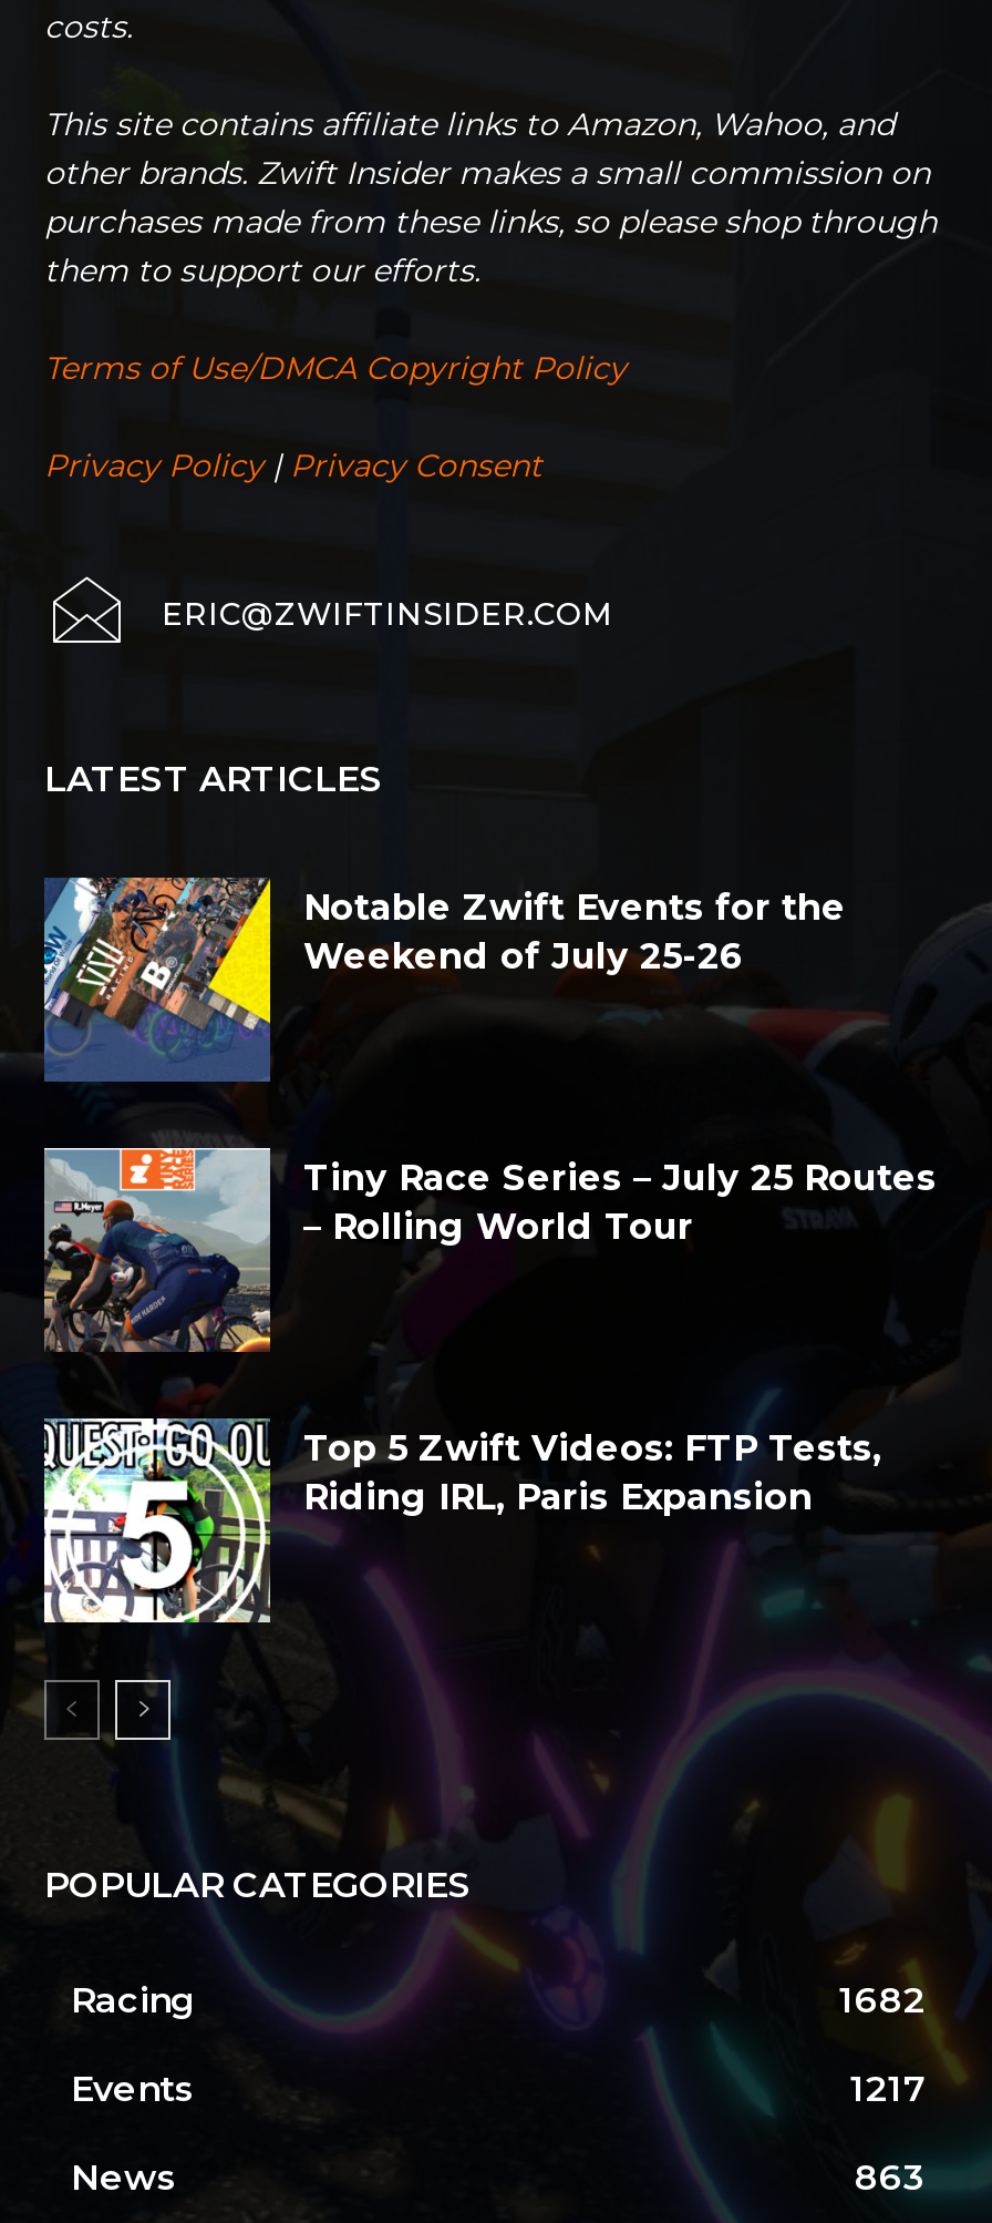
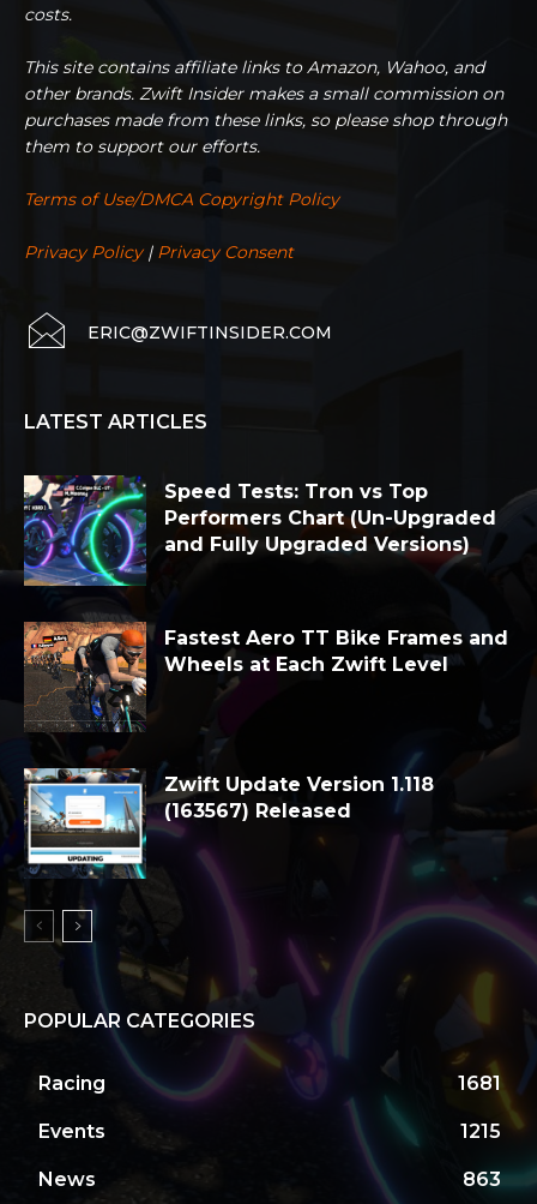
- [image]
- Notable Zwift Events for the
- Weekend of July 25-26
+ [image]
+ Speed Tests: Tron vs Top
+ Performers Chart (Un-Upgraded
+ and Fully Upgraded Versions)

- [image]
- Tiny Race Series – July 25 Routes
- – Rolling World Tour
+ [image]
+ Fastest Aero TT Bike Frames and
+ Wheels at Each Zwift Level

- [image]
- Top 5 Zwift Videos: FTP Tests,
- Riding IRL, Paris Expansion
+ [image]
+ Zwift Update Version 1.118
+ (163567) Released

- 1682
+ 1681

- 1217
+ 1215
